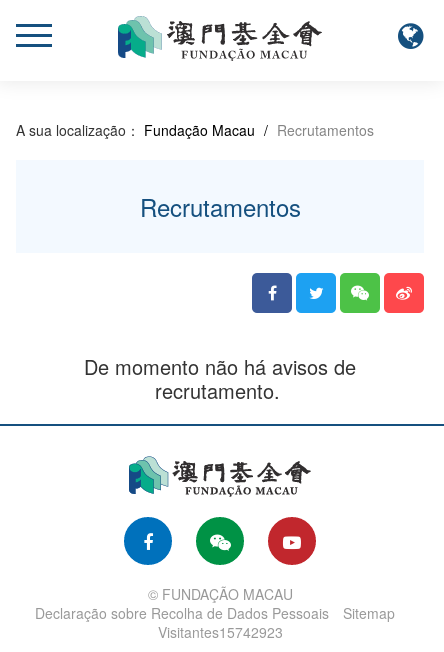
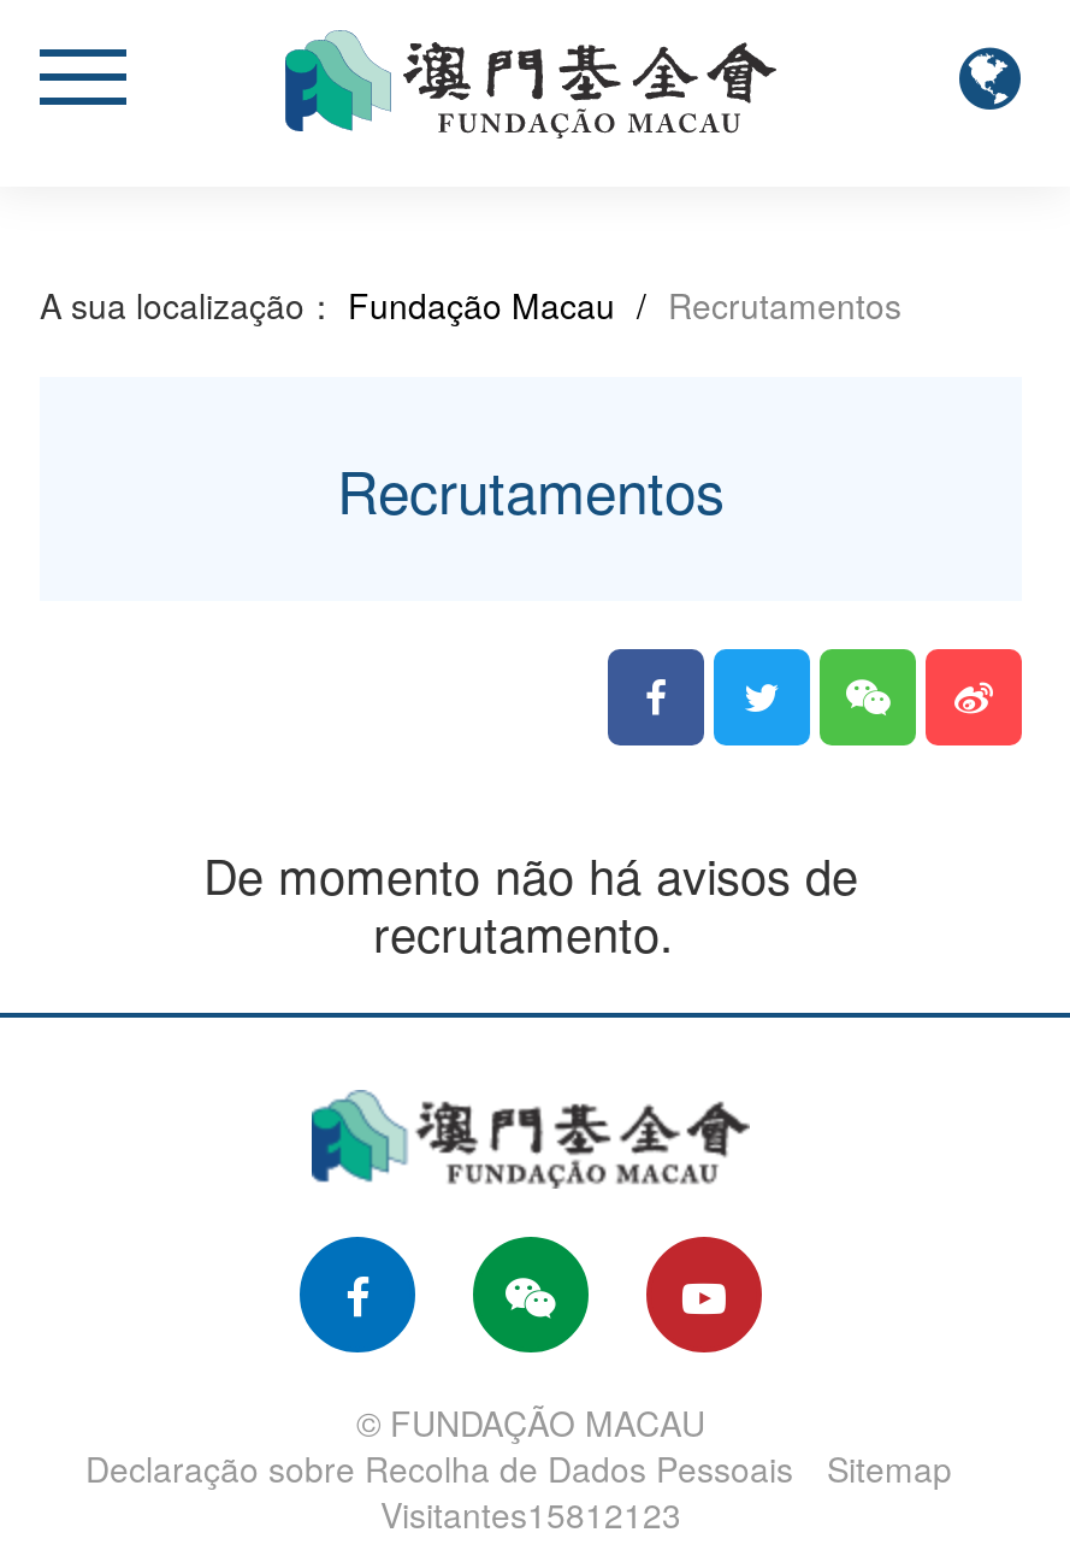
- Visitantes15742923
+ Visitantes15812123
